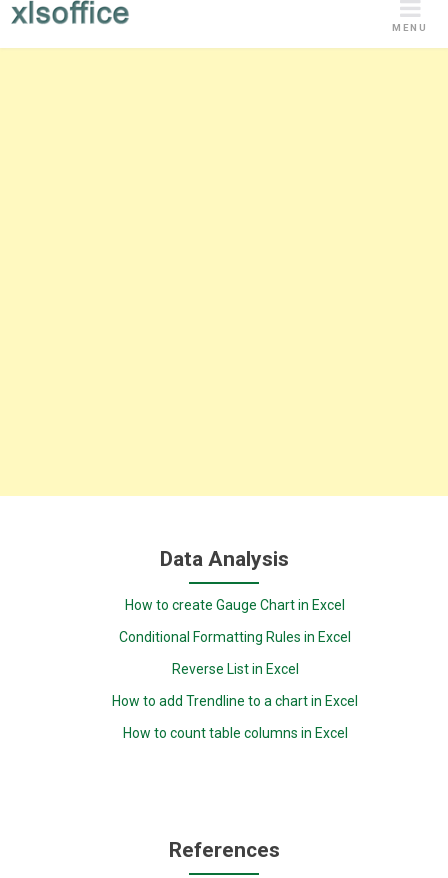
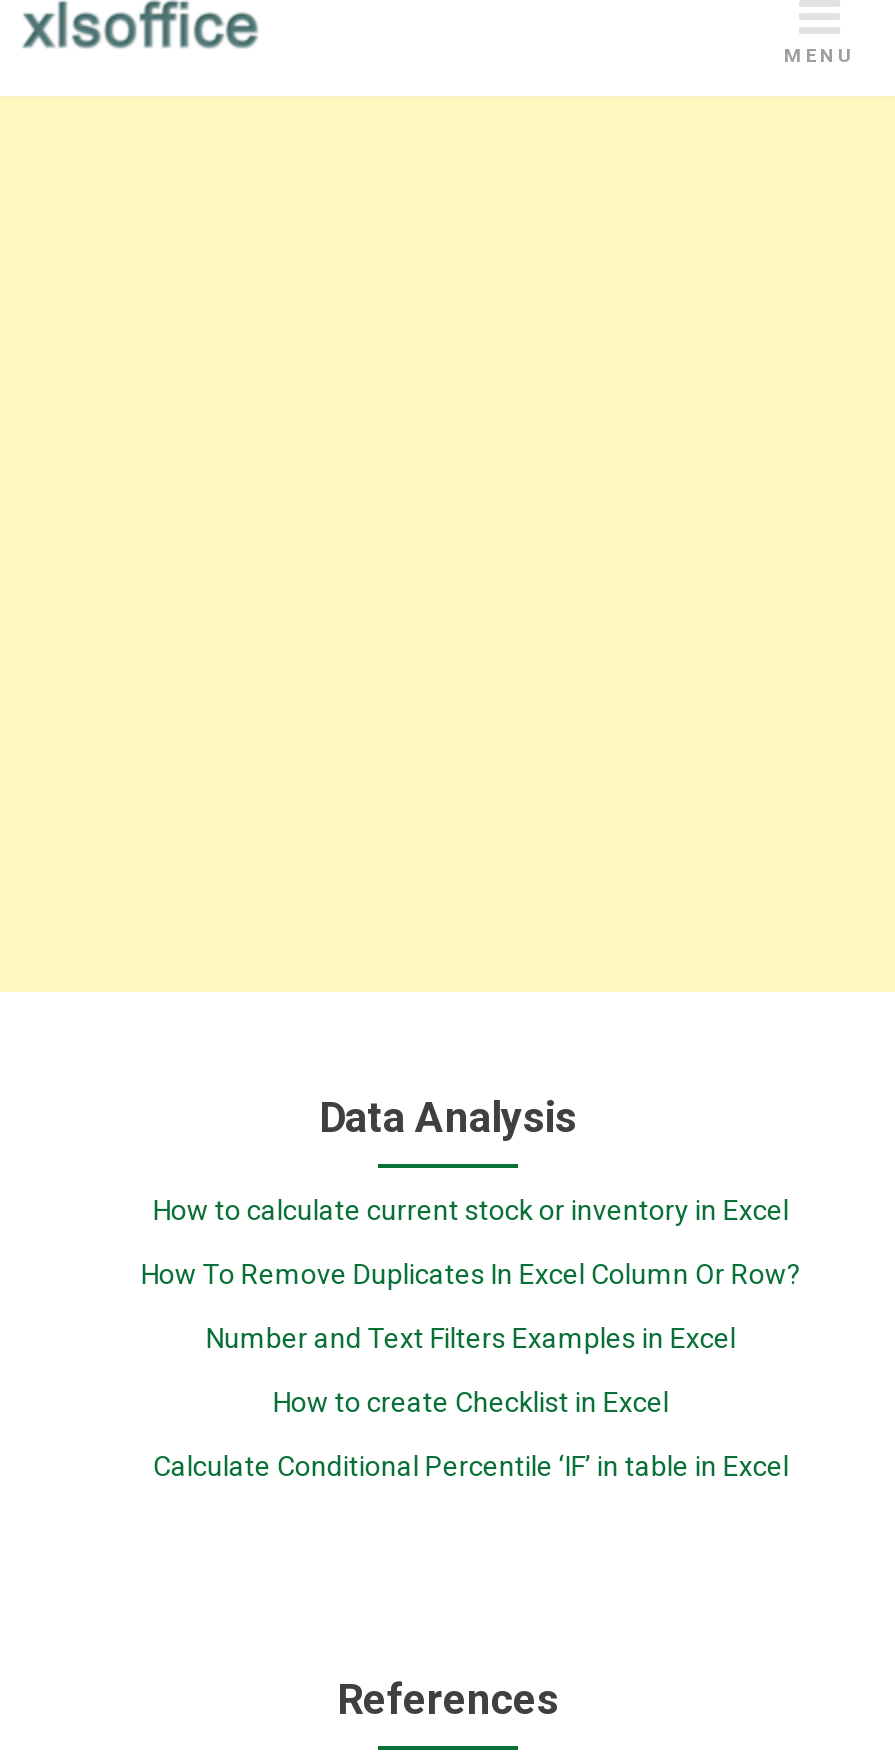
- How to create Gauge Chart in Excel
+ How to calculate current stock or inventory in Excel

- Conditional Formatting Rules in Excel
+ How To Remove Duplicates In Excel Column Or Row?

- Reverse List in Excel
+ Number and Text Filters Examples in Excel

- How to add Trendline to a chart in Excel
+ How to create Checklist in Excel

- How to count table columns in Excel
+ Calculate Conditional Percentile ‘IF’ in table in Excel
